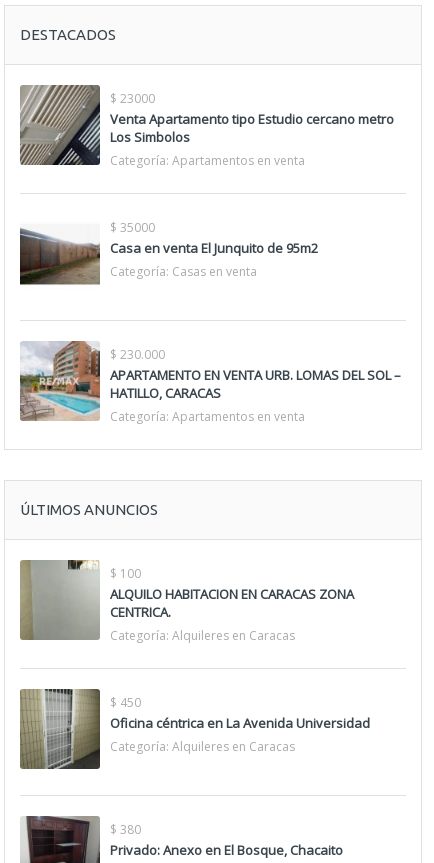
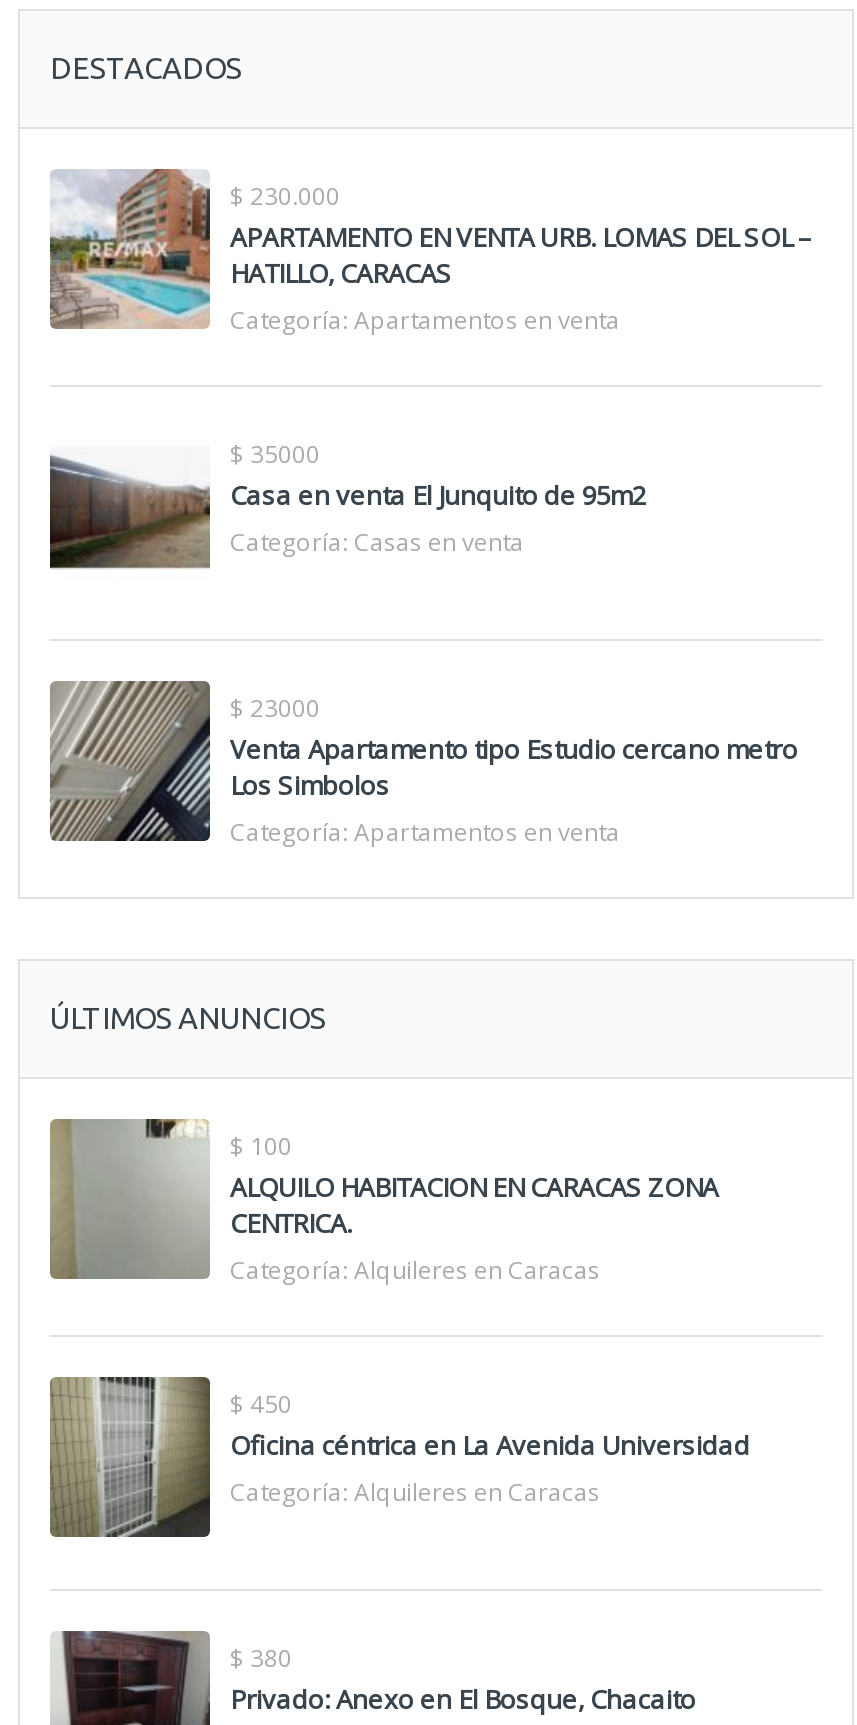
moved down: [image] | $ 23000 | Venta Apartamento tipo Estudio cercano metro | Los Simbolos

moved up: [image] | $ 230.000 | APARTAMENTO EN VENTA URB. LOMAS DEL SOL – | HATILLO, CARACAS
